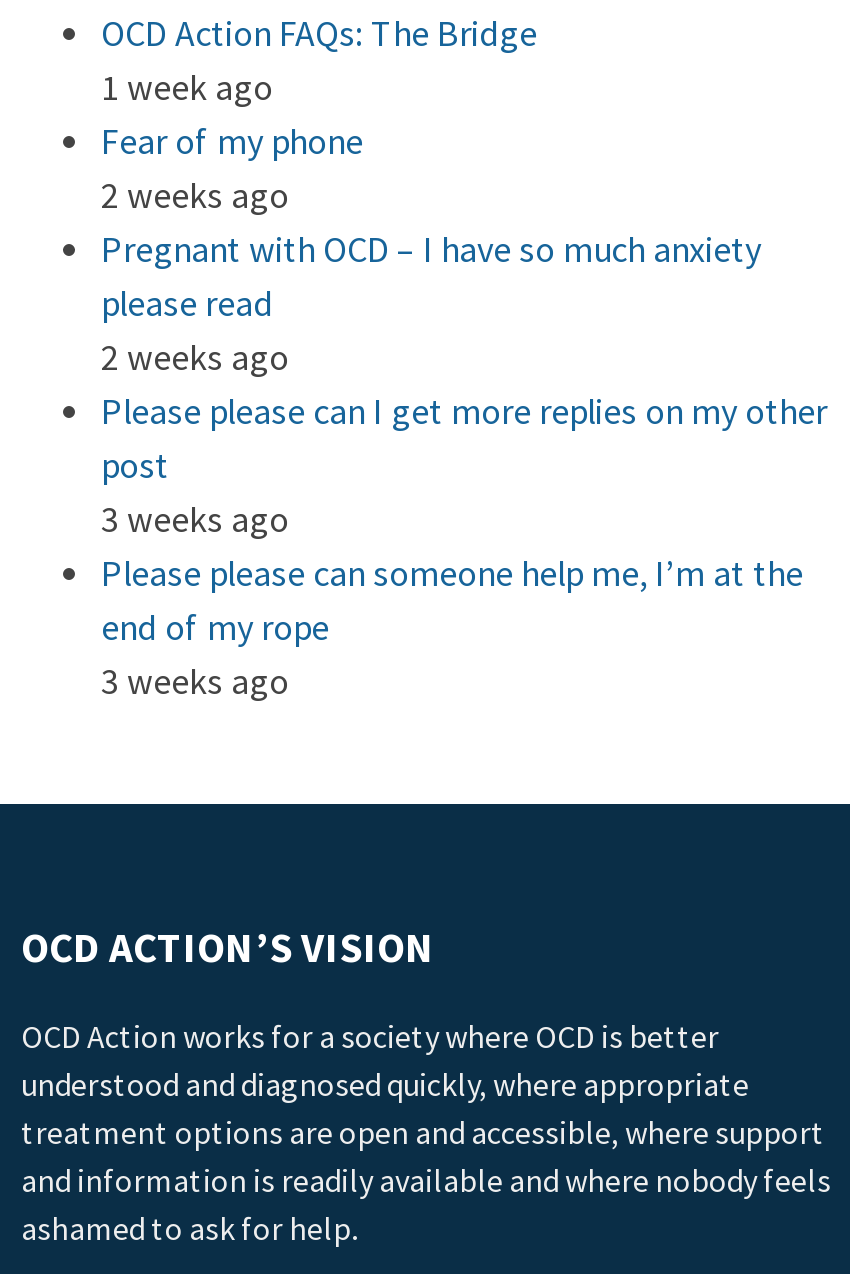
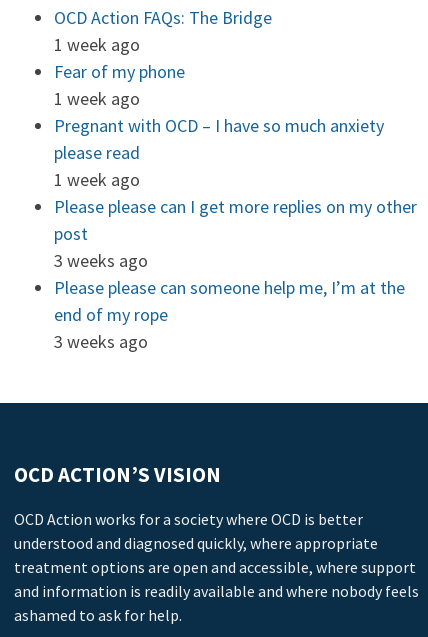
- 2 weeks ago
+ 1 week ago

- 2 weeks ago
+ 1 week ago
